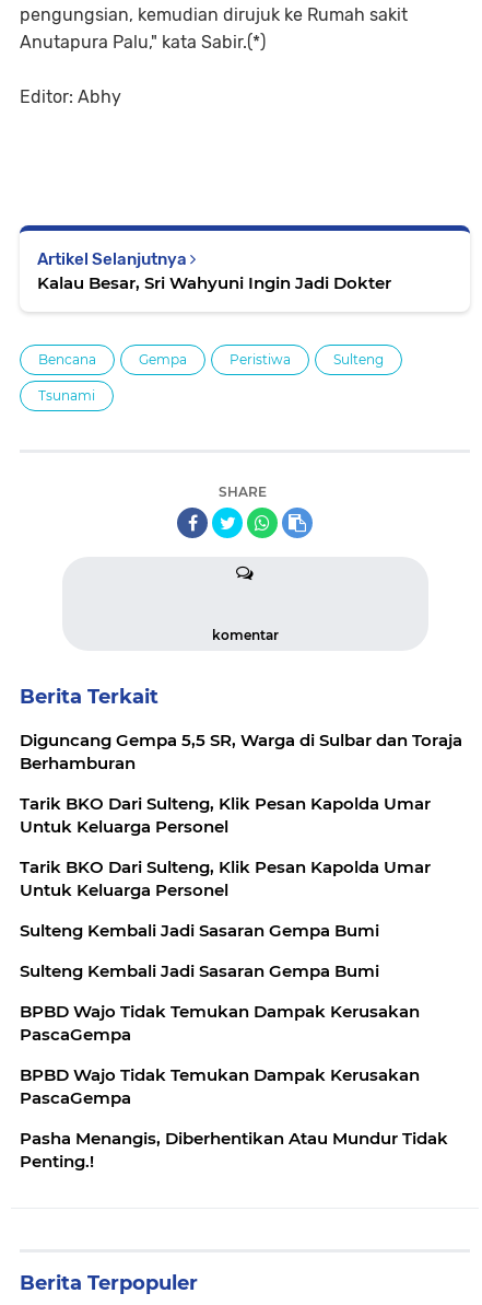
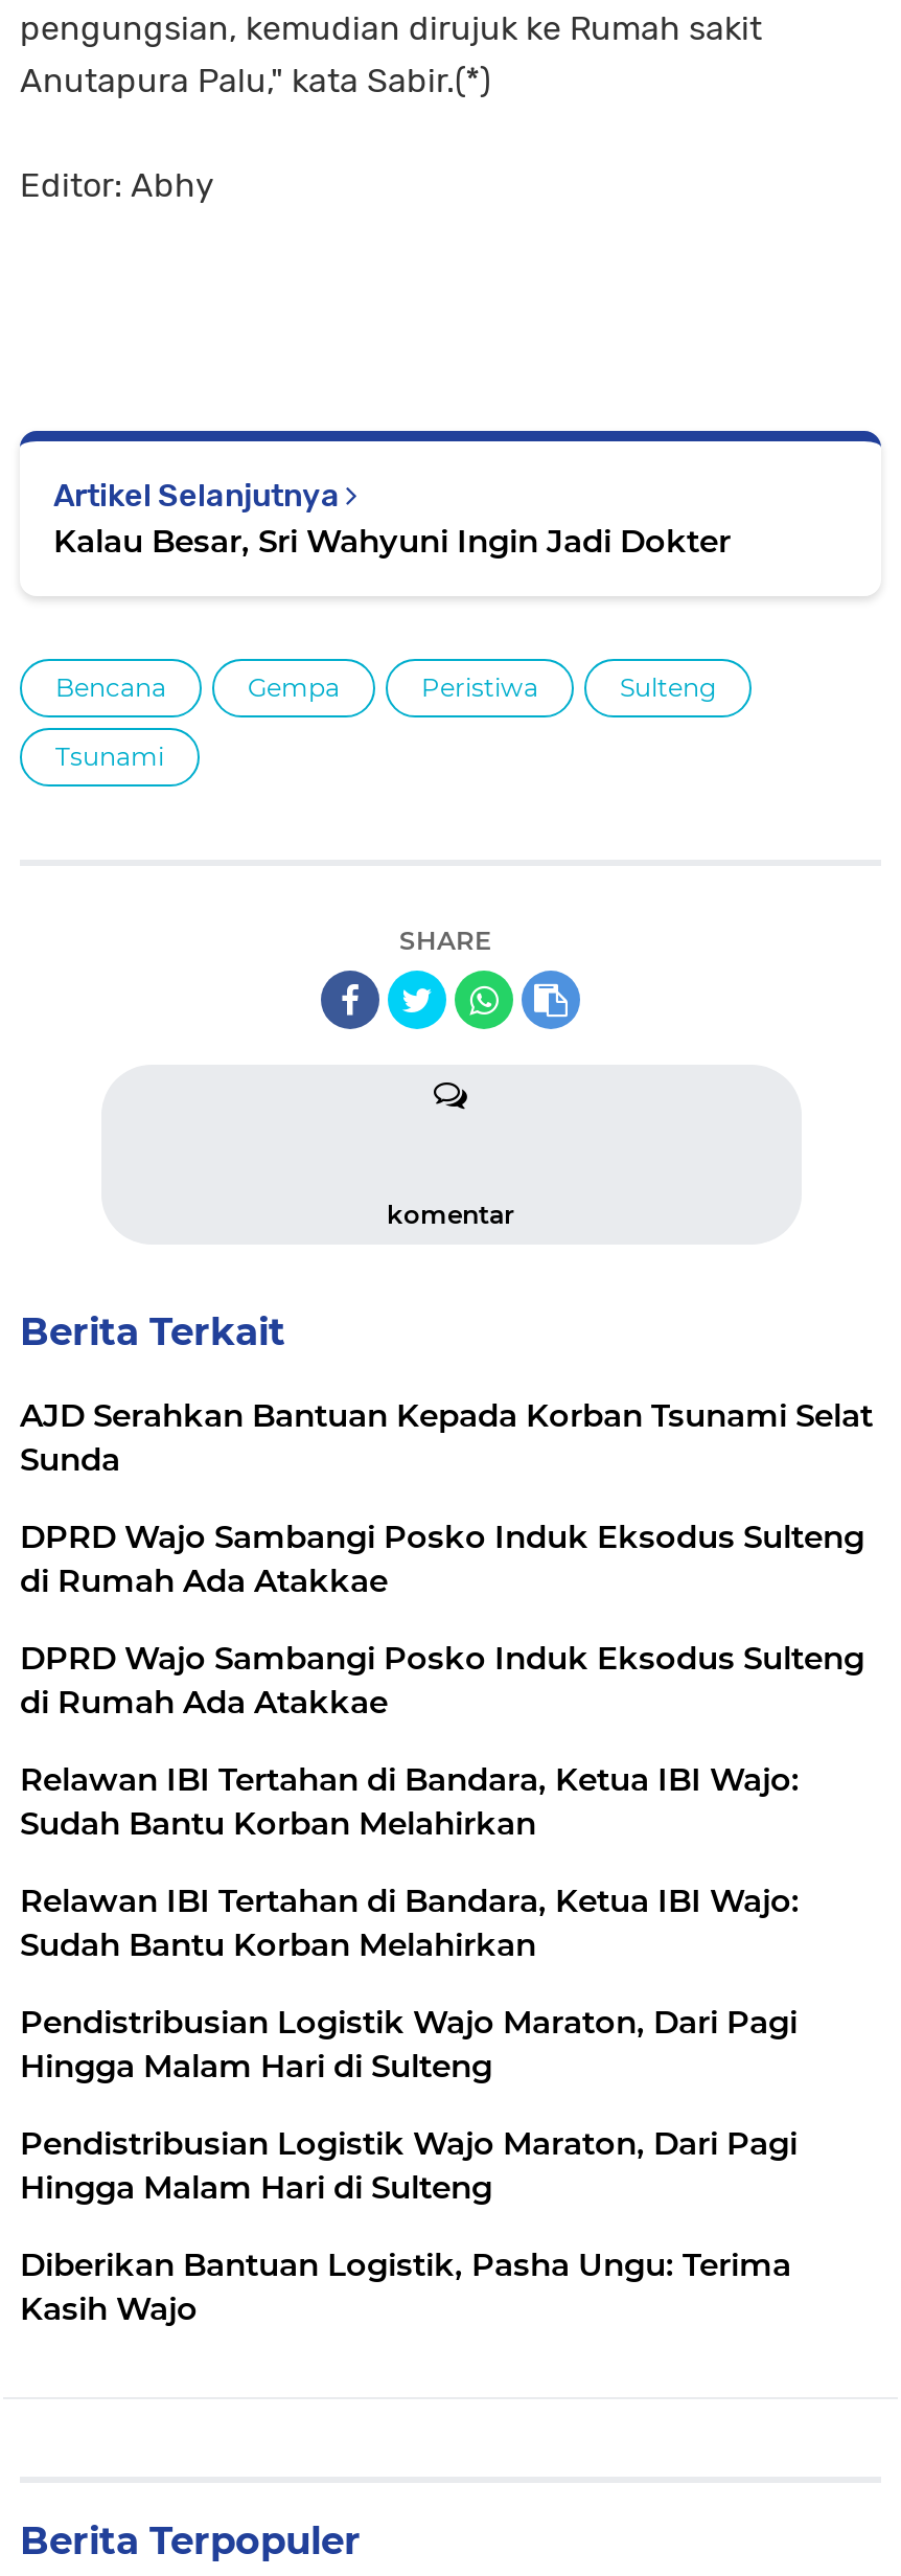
- Diguncang Gempa 5,5 SR, Warga di Sulbar dan Toraja
- Berhamburan
+ AJD Serahkan Bantuan Kepada Korban Tsunami Selat
+ Sunda

- Tarik BKO Dari Sulteng, Klik Pesan Kapolda Umar
- Untuk Keluarga Personel
+ DPRD Wajo Sambangi Posko Induk Eksodus Sulteng
+ di Rumah Ada Atakkae

- Tarik BKO Dari Sulteng, Klik Pesan Kapolda Umar
- Untuk Keluarga Personel
+ DPRD Wajo Sambangi Posko Induk Eksodus Sulteng
+ di Rumah Ada Atakkae

- Sulteng Kembali Jadi Sasaran Gempa Bumi
+ Relawan IBI Tertahan di Bandara, Ketua IBI Wajo:
+ Sudah Bantu Korban Melahirkan

- Sulteng Kembali Jadi Sasaran Gempa Bumi
+ Relawan IBI Tertahan di Bandara, Ketua IBI Wajo:
+ Sudah Bantu Korban Melahirkan

- BPBD Wajo Tidak Temukan Dampak Kerusakan
- PascaGempa
+ Pendistribusian Logistik Wajo Maraton, Dari Pagi
+ Hingga Malam Hari di Sulteng

- BPBD Wajo Tidak Temukan Dampak Kerusakan
- PascaGempa
+ Pendistribusian Logistik Wajo Maraton, Dari Pagi
+ Hingga Malam Hari di Sulteng

- Pasha Menangis, Diberhentikan Atau Mundur Tidak
- Penting.!
+ Diberikan Bantuan Logistik, Pasha Ungu: Terima
+ Kasih Wajo
